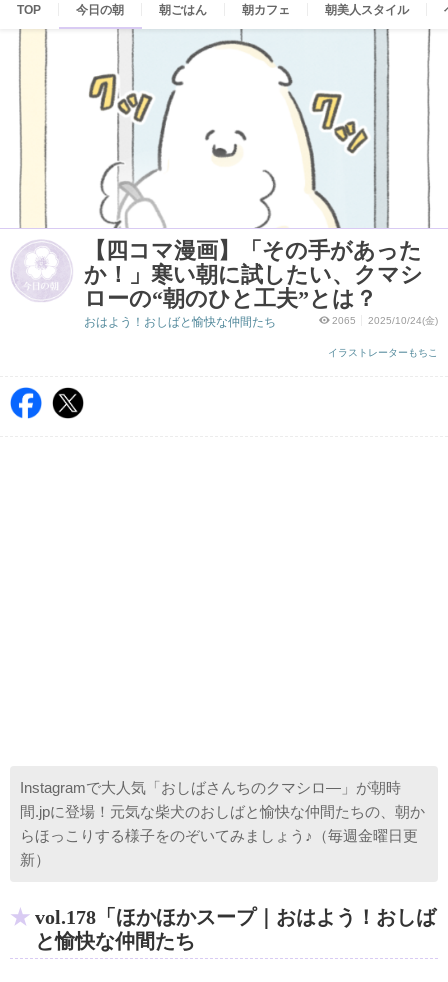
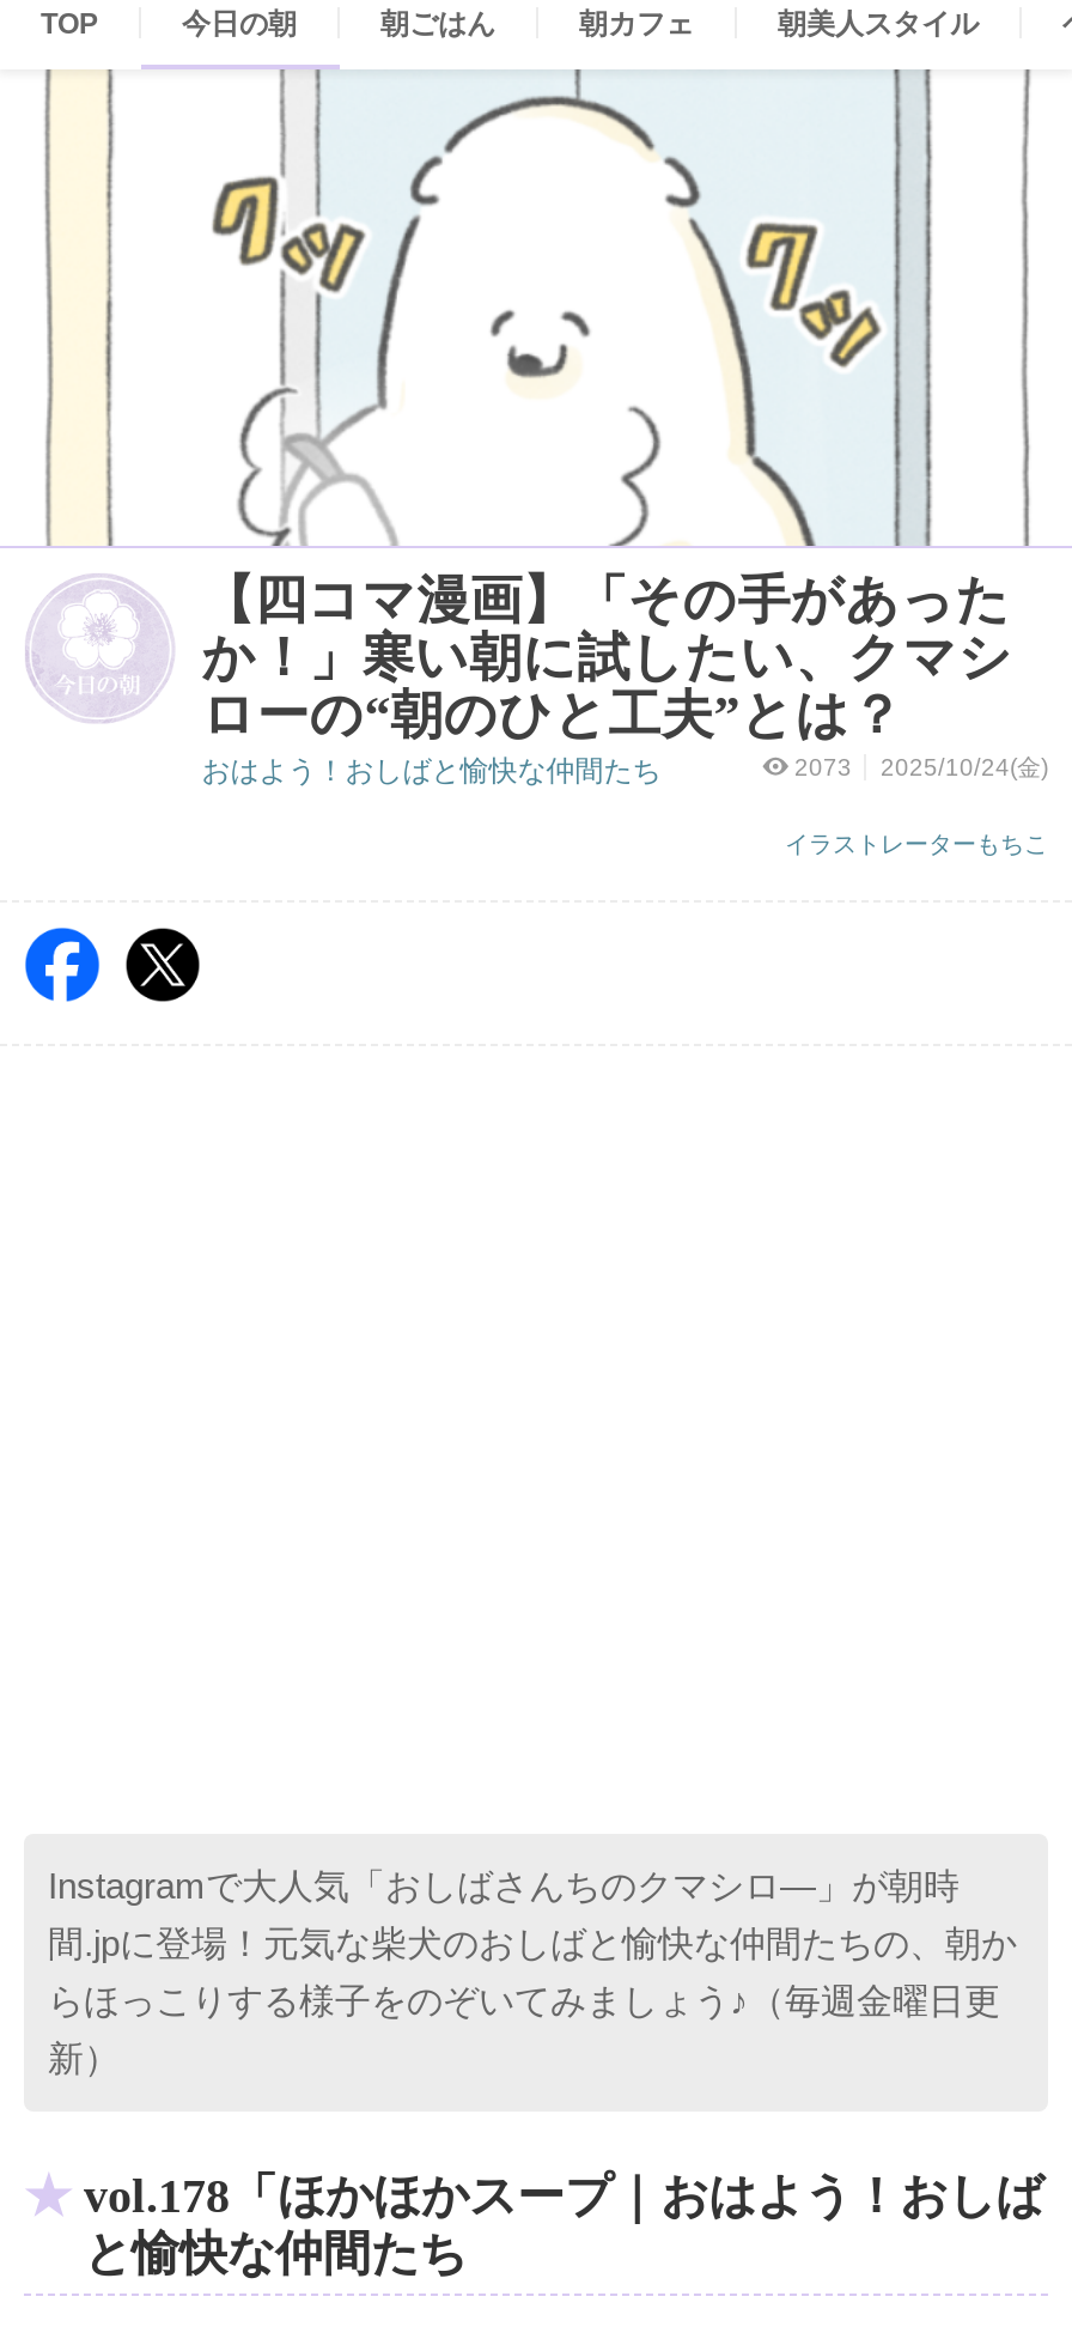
- 2065 2025/10/24(金)
+ 2073 2025/10/24(金)
